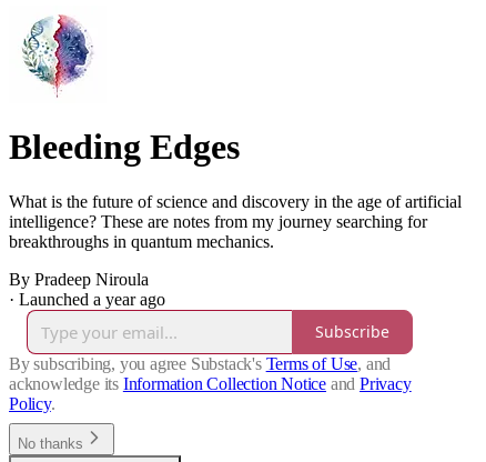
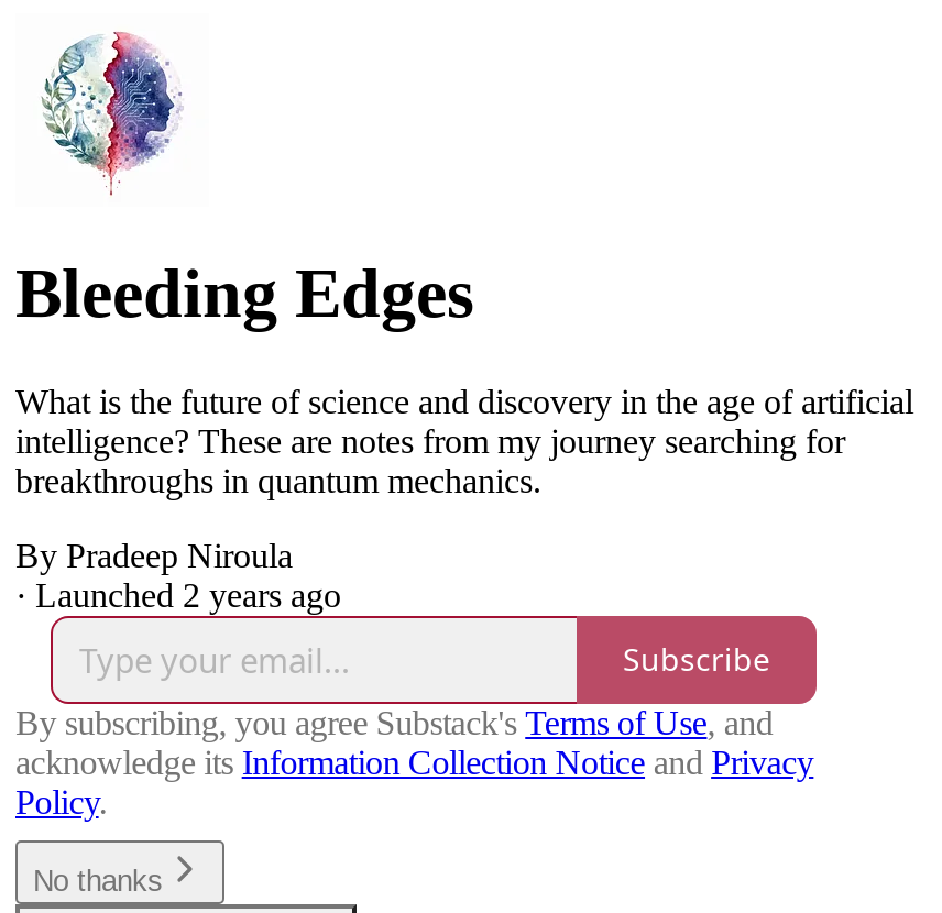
- · Launched a year ago
+ · Launched 2 years ago
